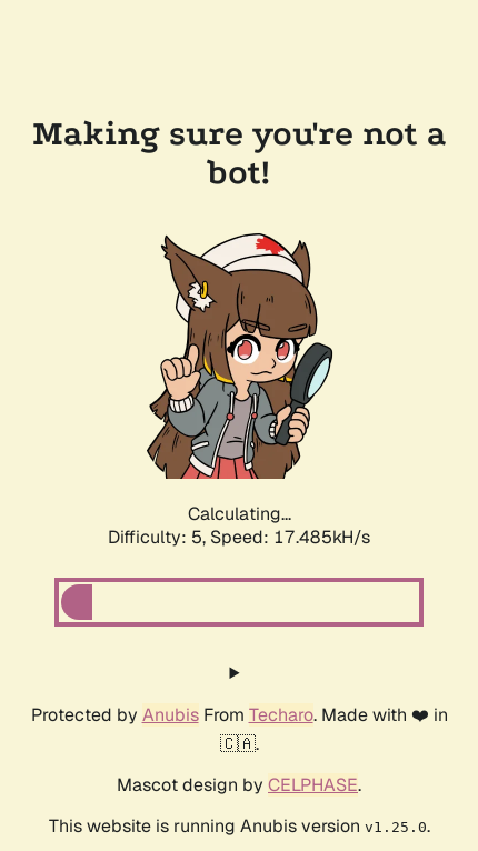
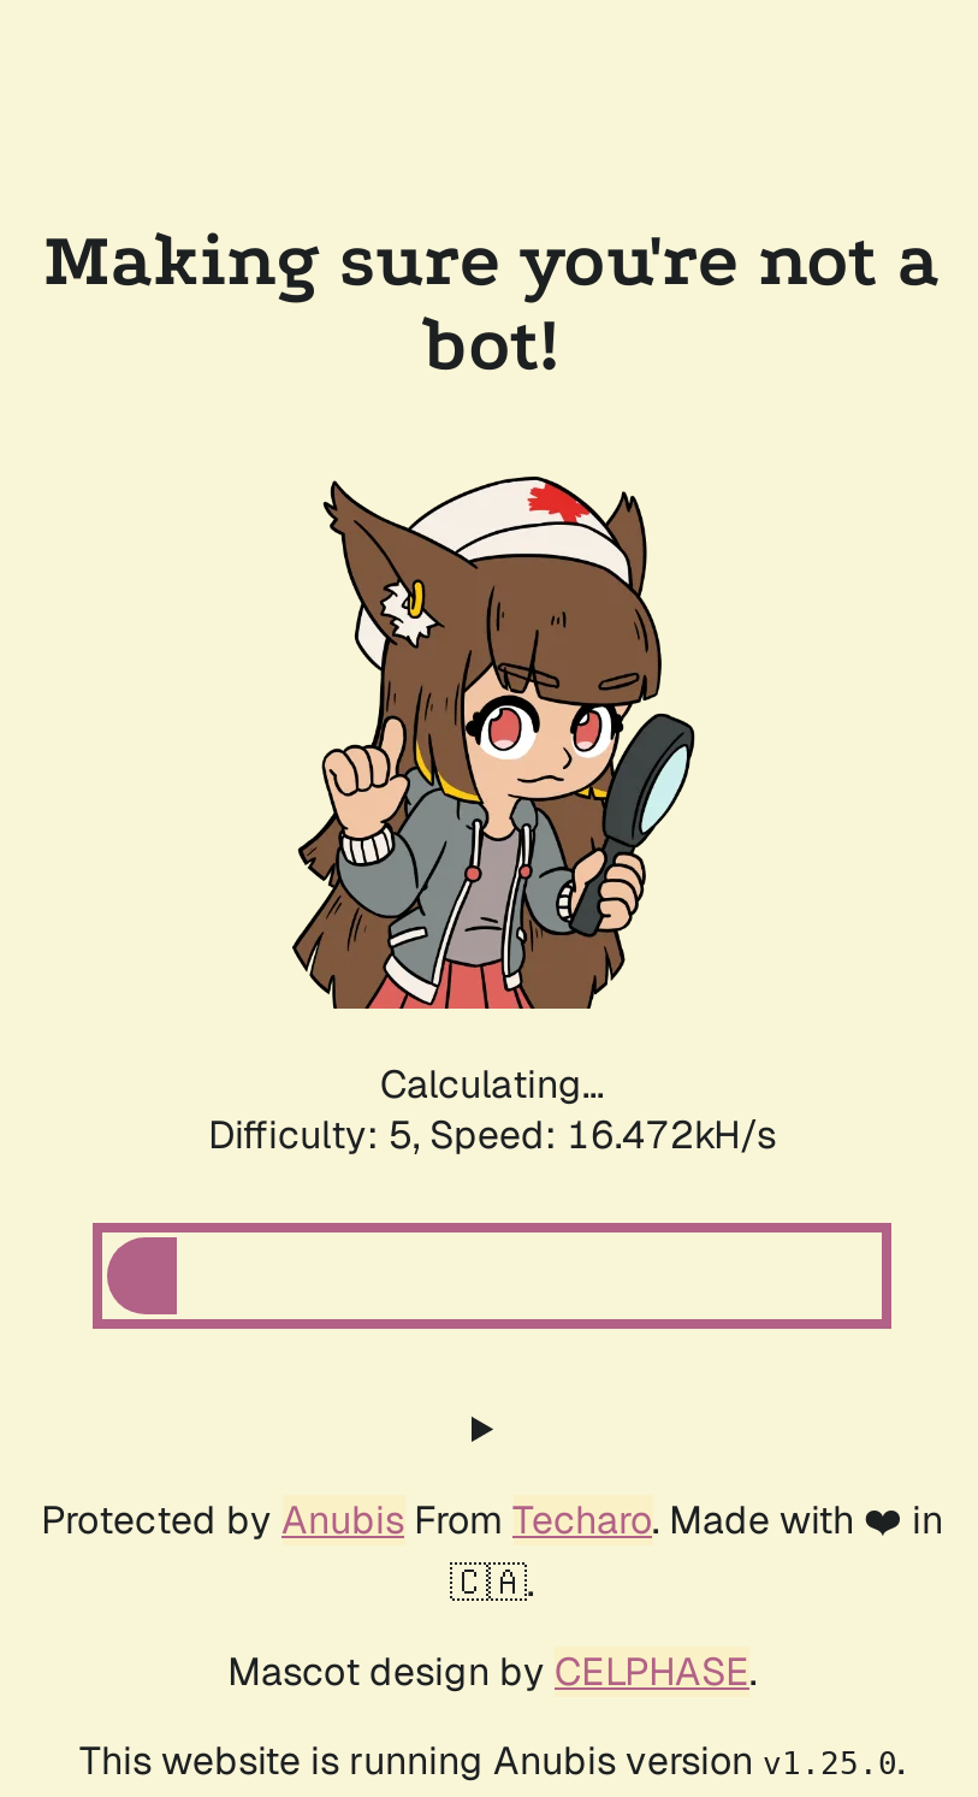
- Difficulty: 5, Speed: 17.485kH/s
+ Difficulty: 5, Speed: 16.472kH/s
